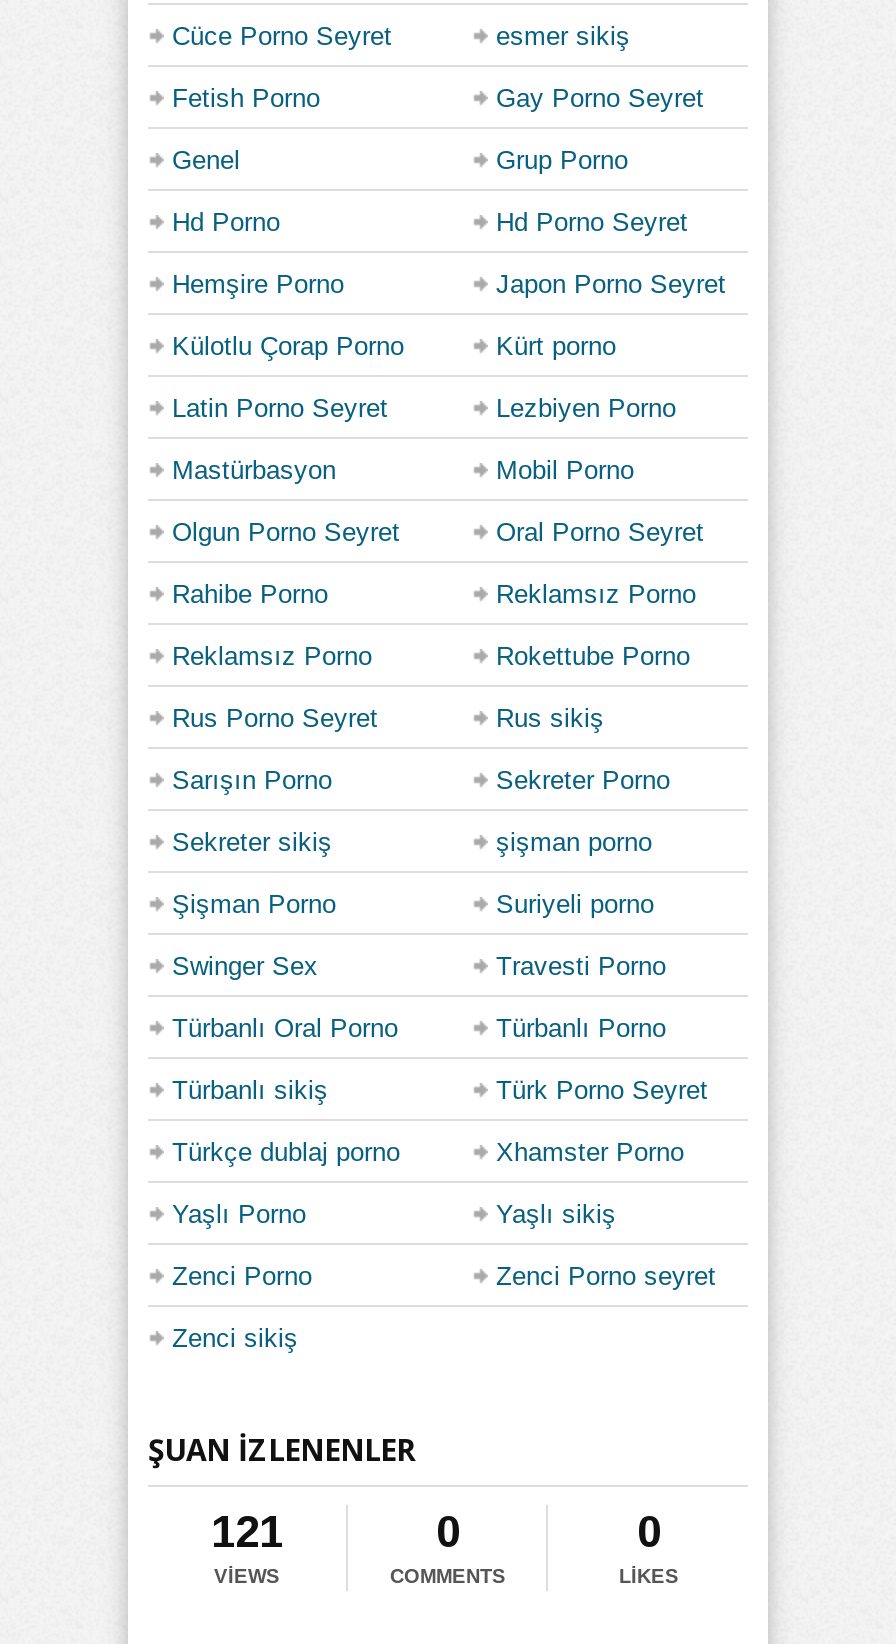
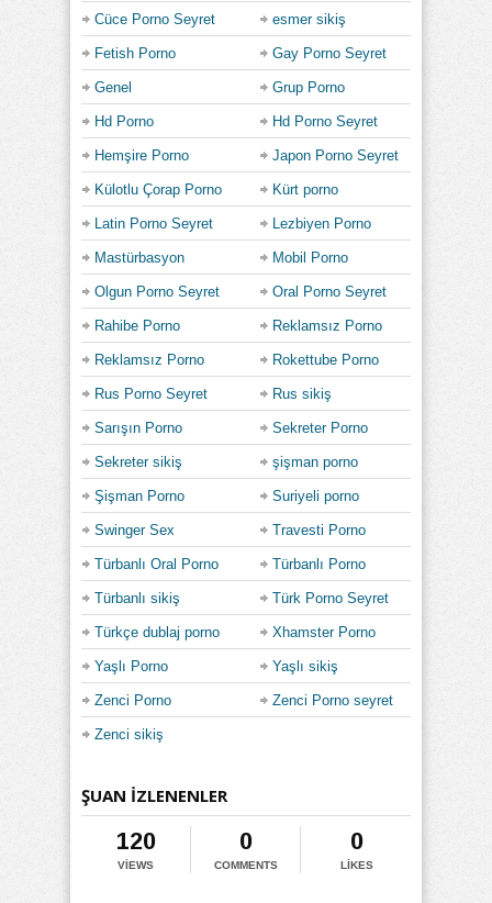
- 121
+ 120
